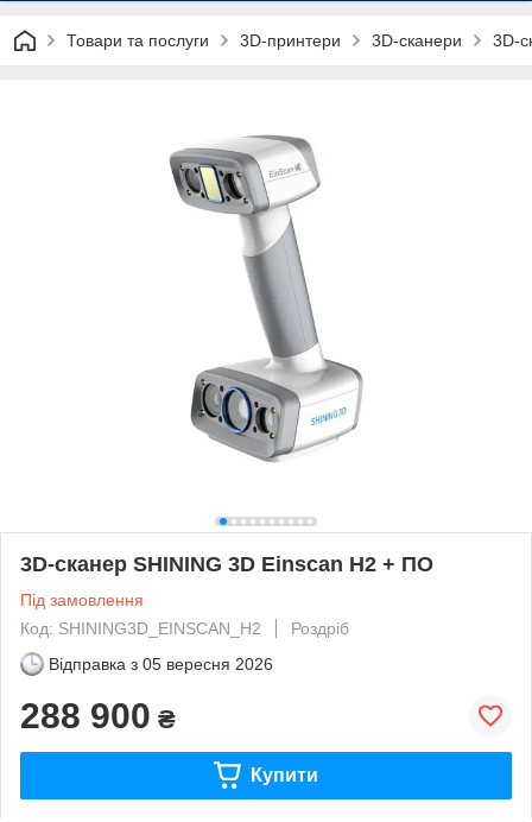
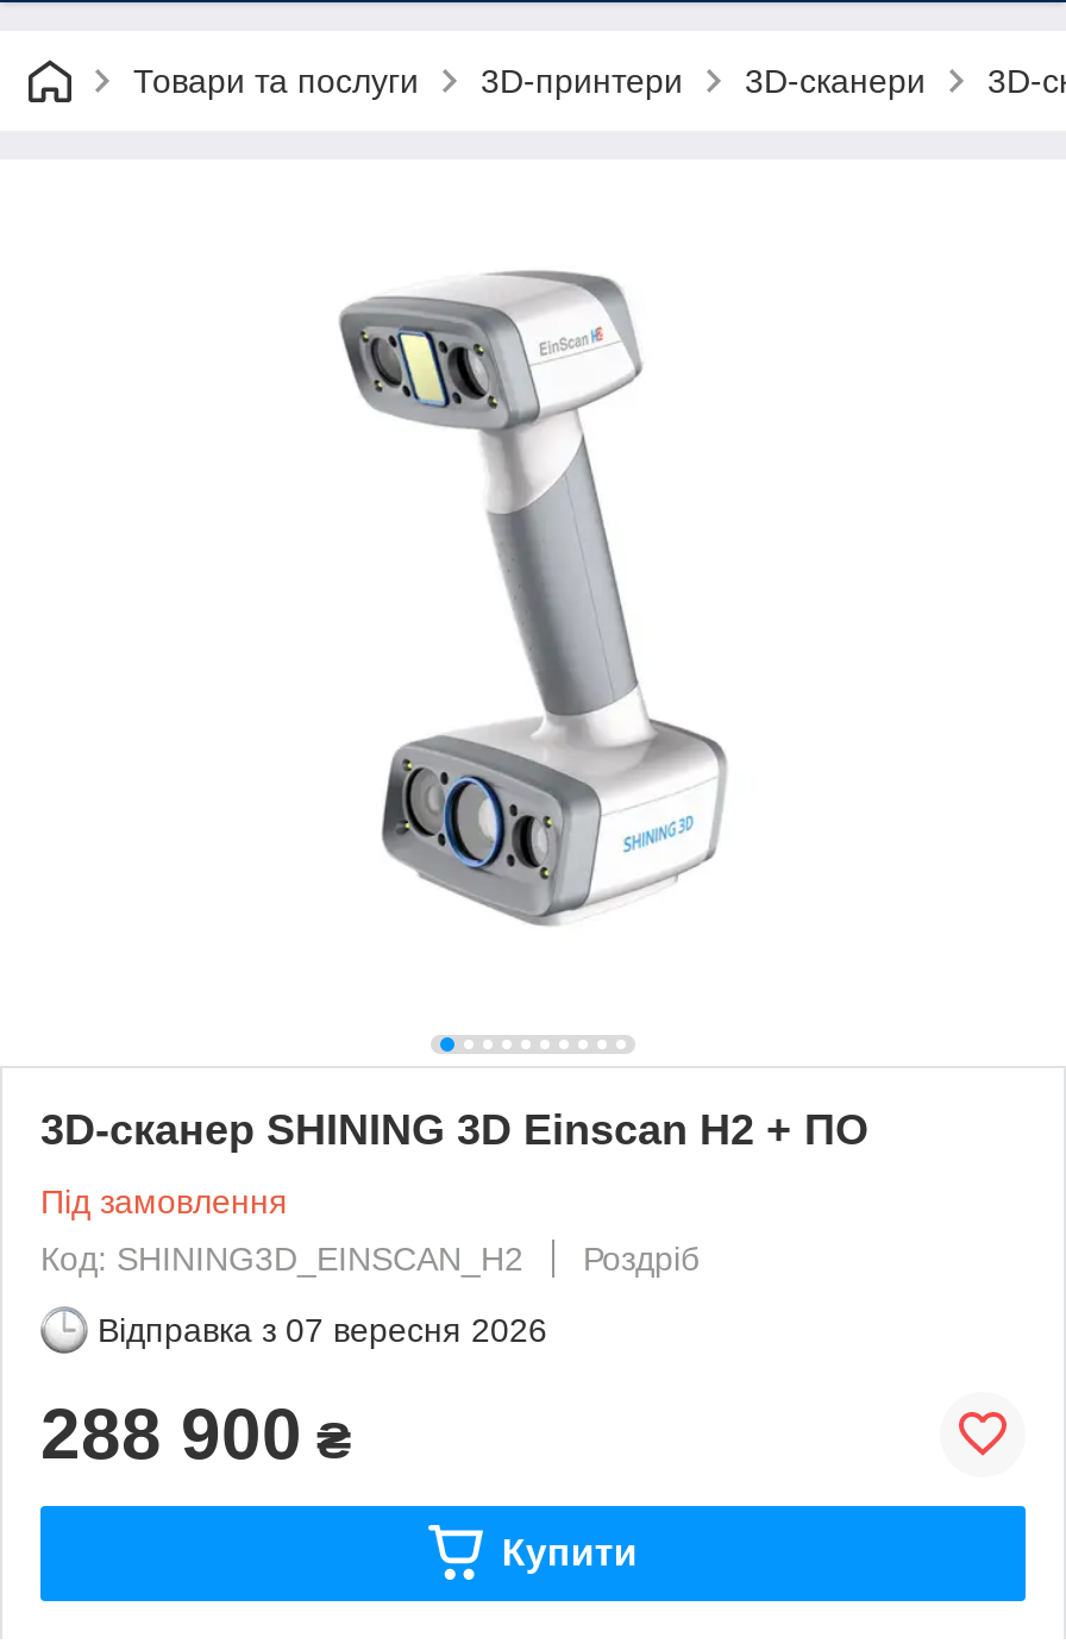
- Відправка з 05 вересня 2026
+ Відправка з 07 вересня 2026
